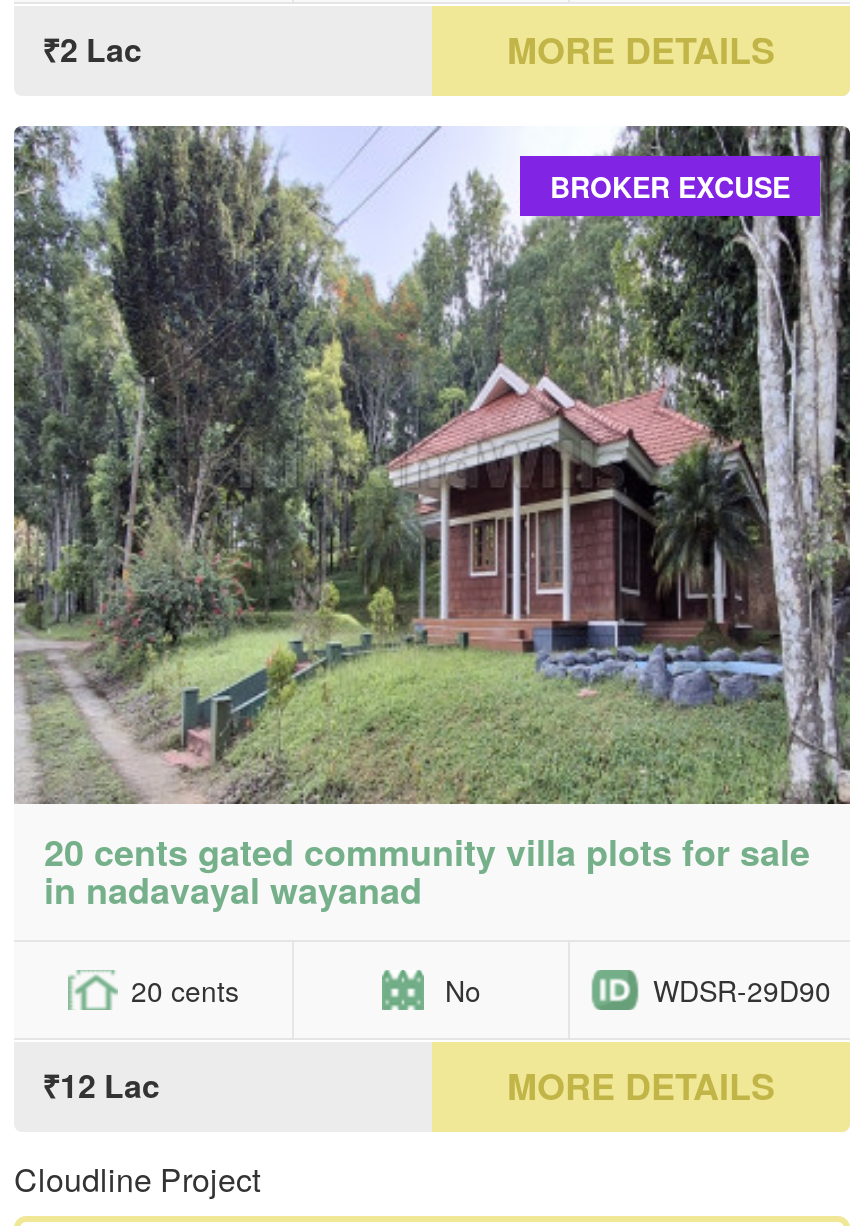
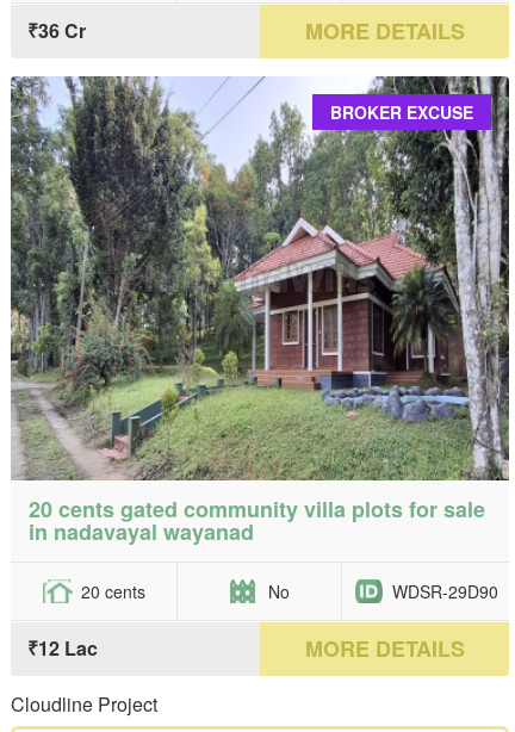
- ₹2 Lac
+ ₹36 Cr
